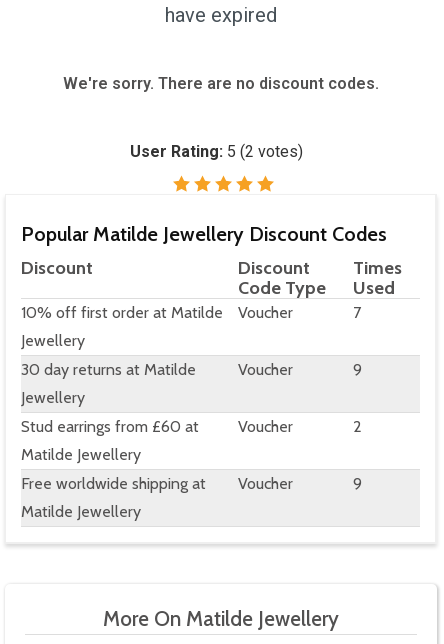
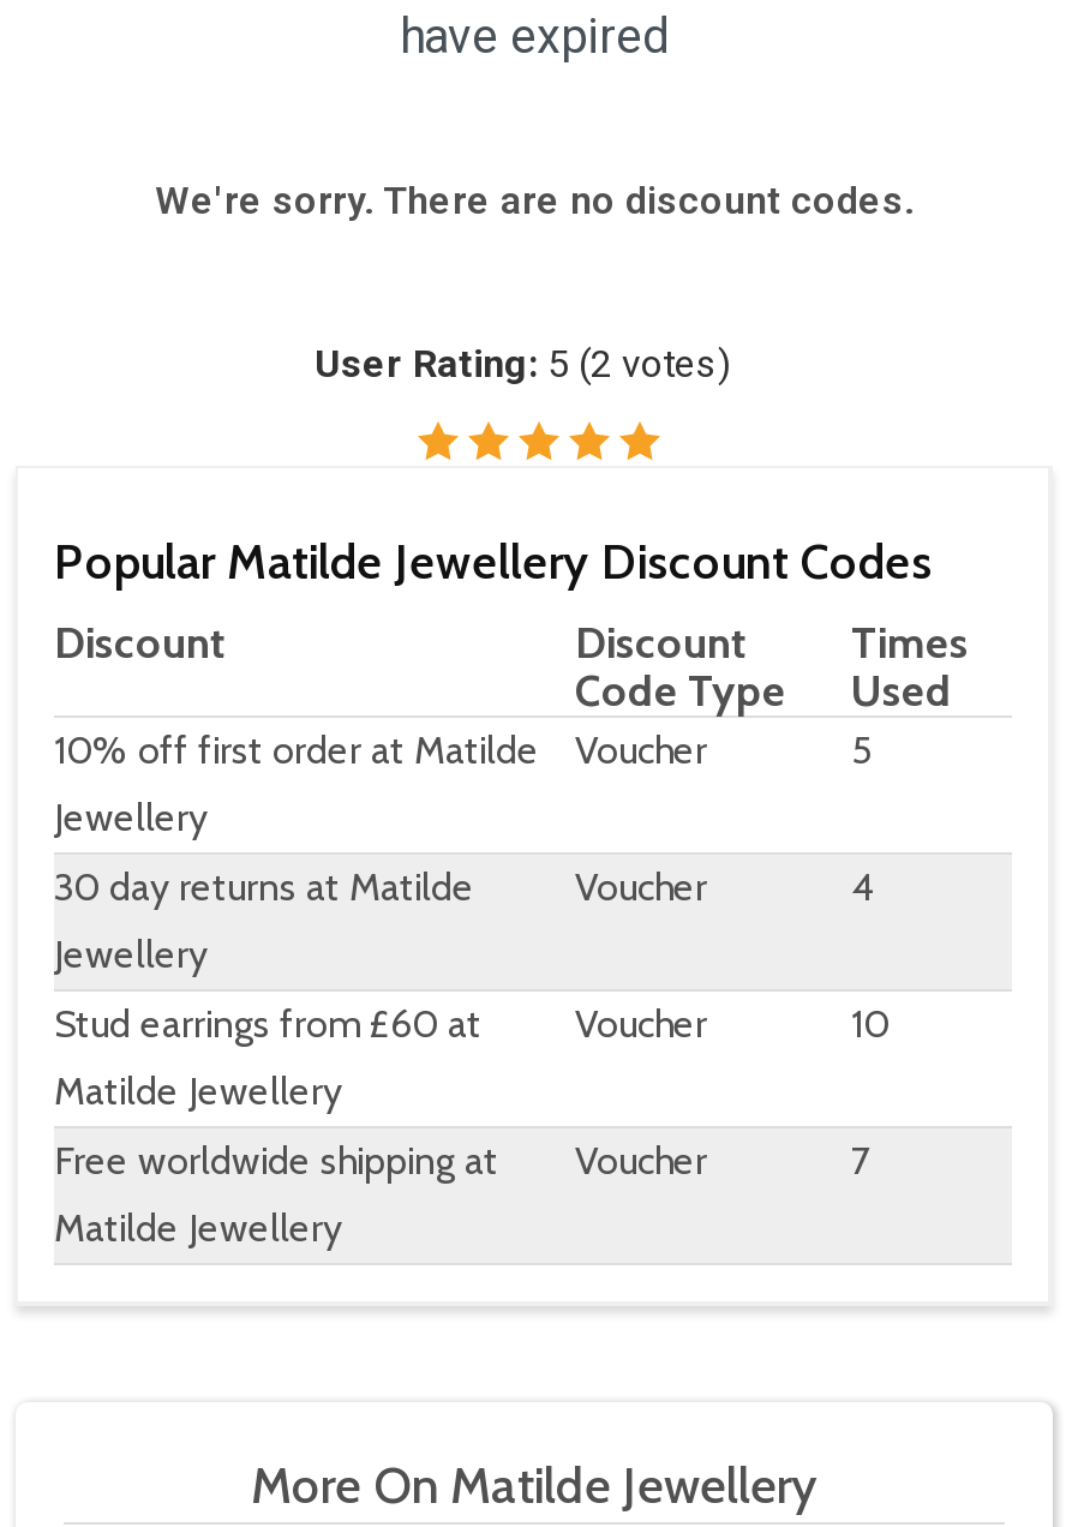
- 7
+ 5

- 9
+ 4

- 2
+ 10

- 9
+ 7
